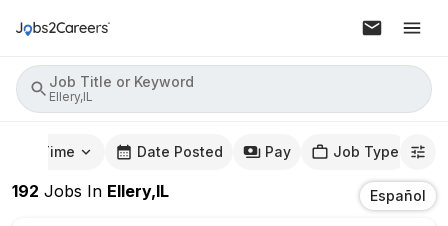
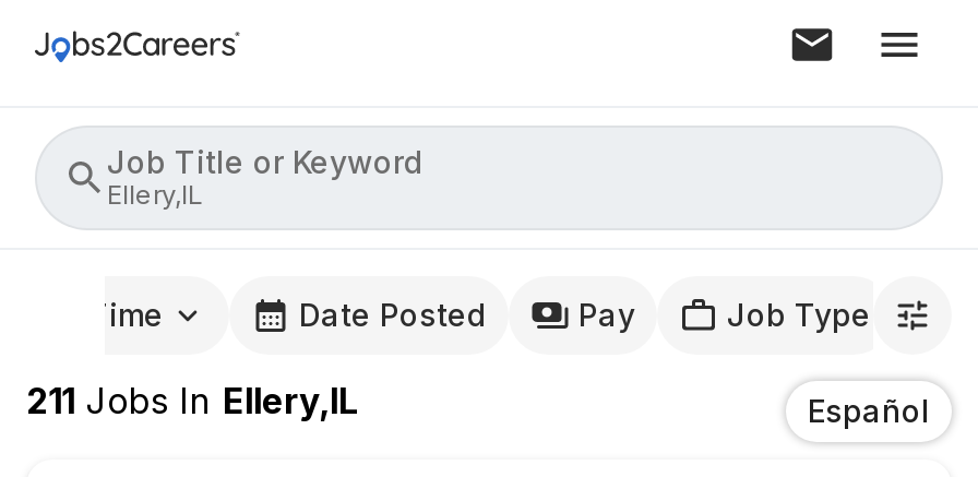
- 192 Jobs In Ellery,IL
+ 211 Jobs In Ellery,IL
